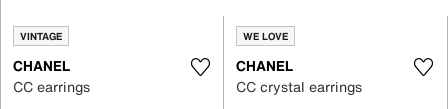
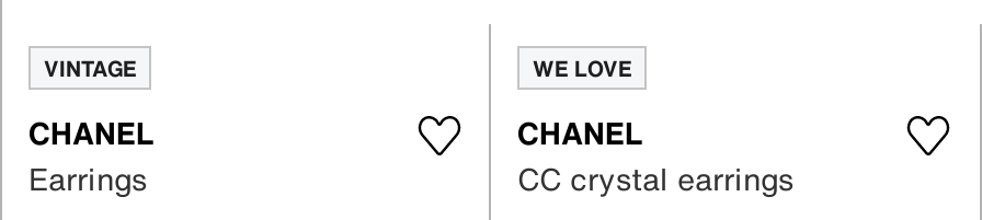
- CC earrings
+ Earrings
